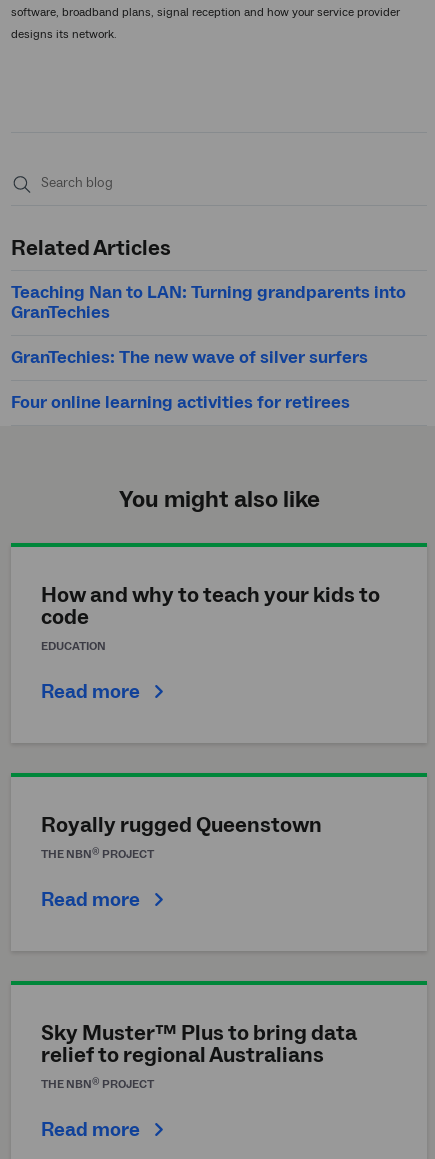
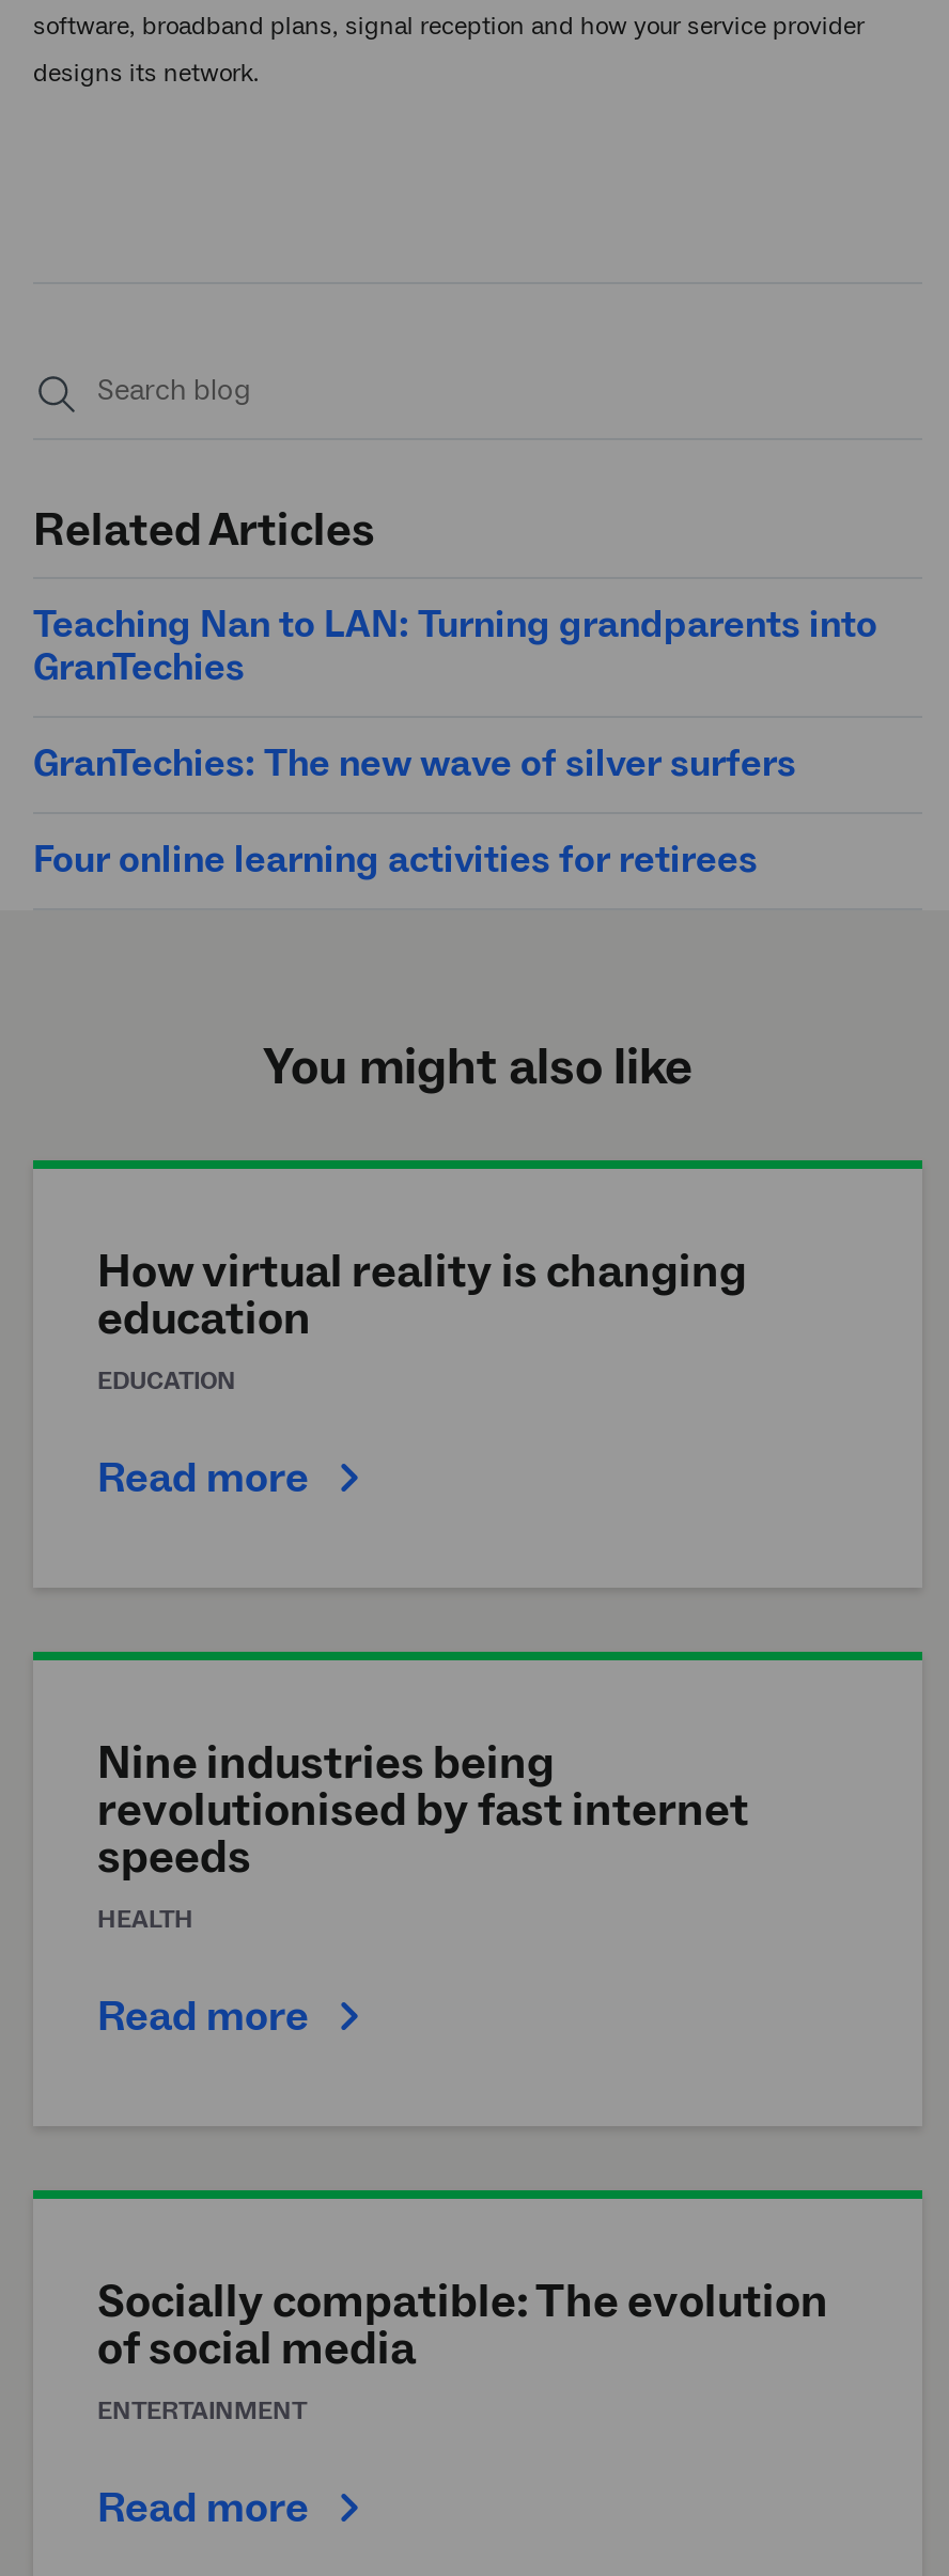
- How and why to teach your kids to
- code
+ How virtual reality is changing
+ education

- Royally rugged Queenstown
- THE NBN® PROJECT
+ Nine industries being
+ revolutionised by fast internet
+ speeds
+ HEALTH

- Sky Muster™ Plus to bring data
- relief to regional Australians
- THE NBN® PROJECT
+ Socially compatible: The evolution
+ of social media
+ ENTERTAINMENT
